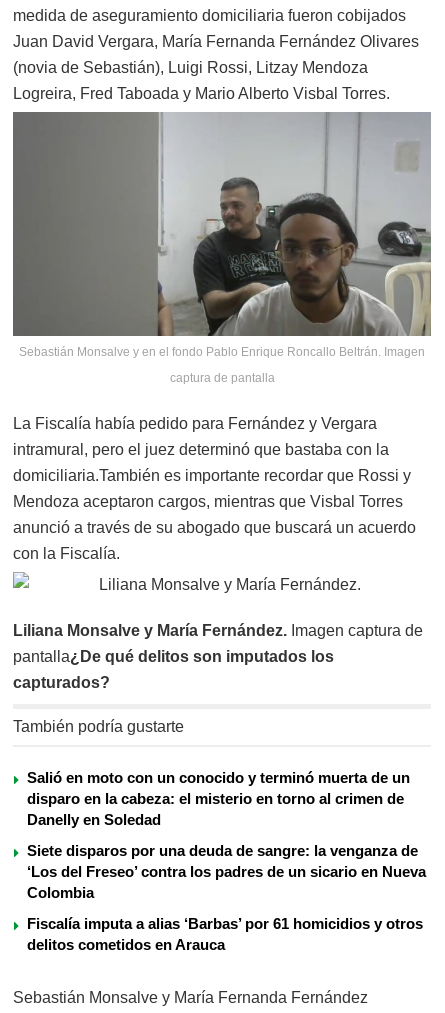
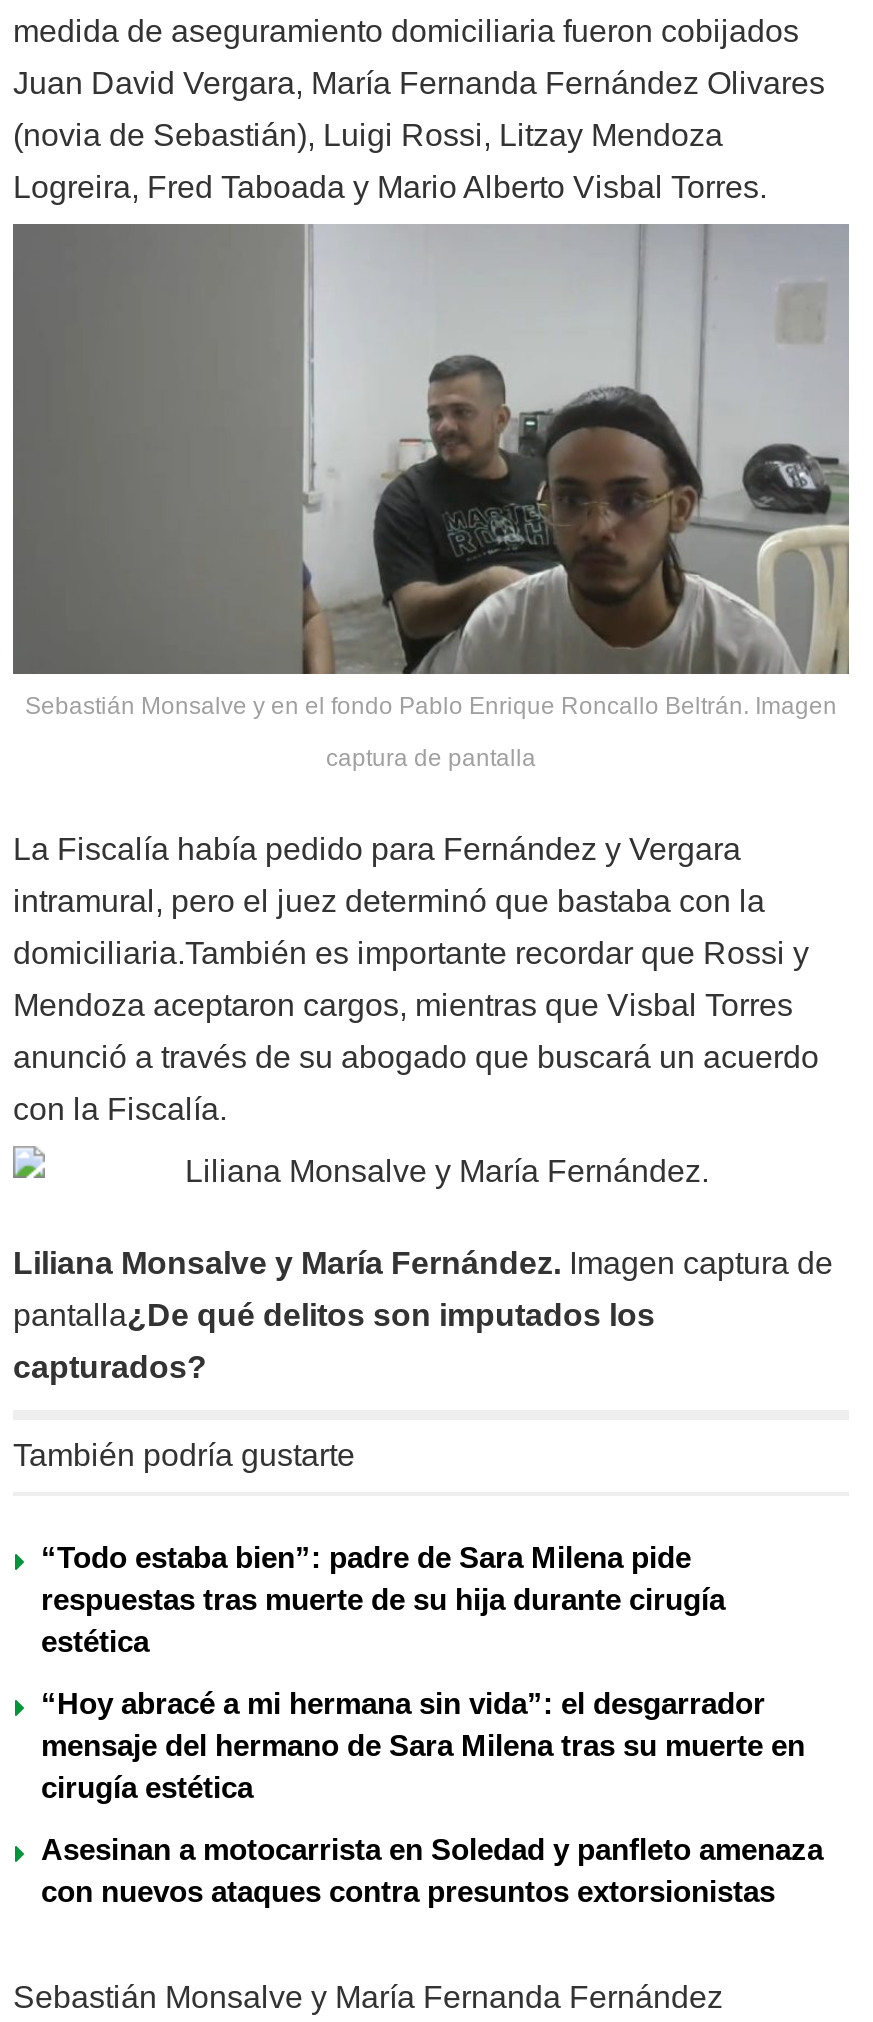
- Salió en moto con un conocido y terminó muerta de un
- disparo en la cabeza: el misterio en torno al crimen de
- Danelly en Soledad
+ “Todo estaba bien”: padre de Sara Milena pide
+ respuestas tras muerte de su hija durante cirugía
+ estética

- Siete disparos por una deuda de sangre: la venganza de
- ‘Los del Freseo’ contra los padres de un sicario en Nueva
- Colombia
+ “Hoy abracé a mi hermana sin vida”: el desgarrador
+ mensaje del hermano de Sara Milena tras su muerte en
+ cirugía estética

- Fiscalía imputa a alias ‘Barbas’ por 61 homicidios y otros
- delitos cometidos en Arauca
+ Asesinan a motocarrista en Soledad y panfleto amenaza
+ con nuevos ataques contra presuntos extorsionistas
